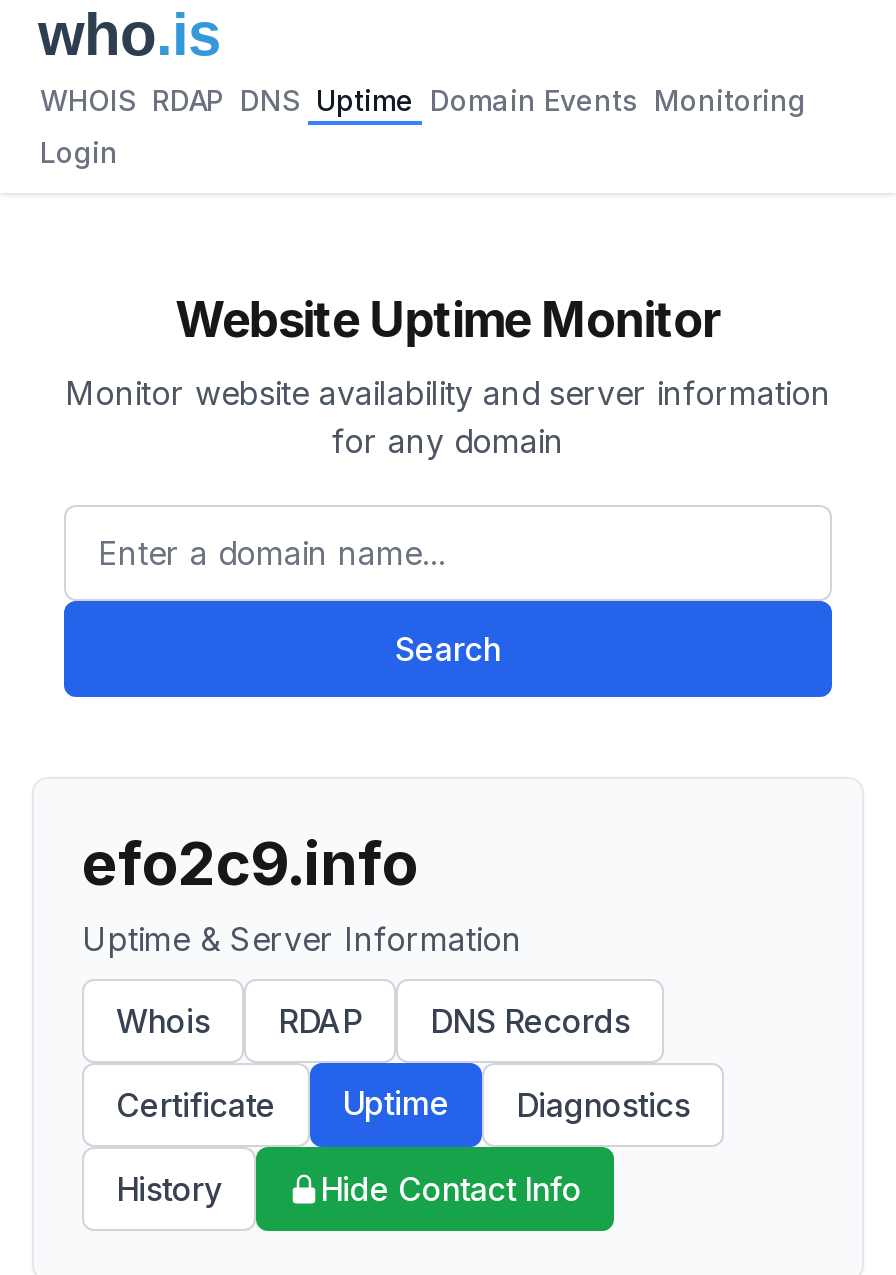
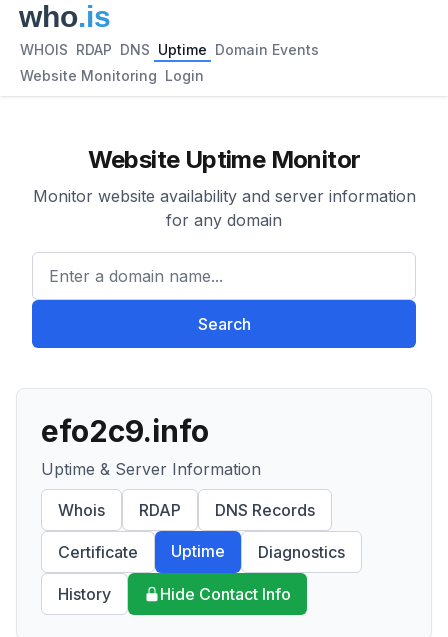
- WHOIS RDAP DNS Uptime Domain Events Monitoring
+ WHOIS RDAP DNS Uptime Domain Events

- Login
+ Website Monitoring Login
